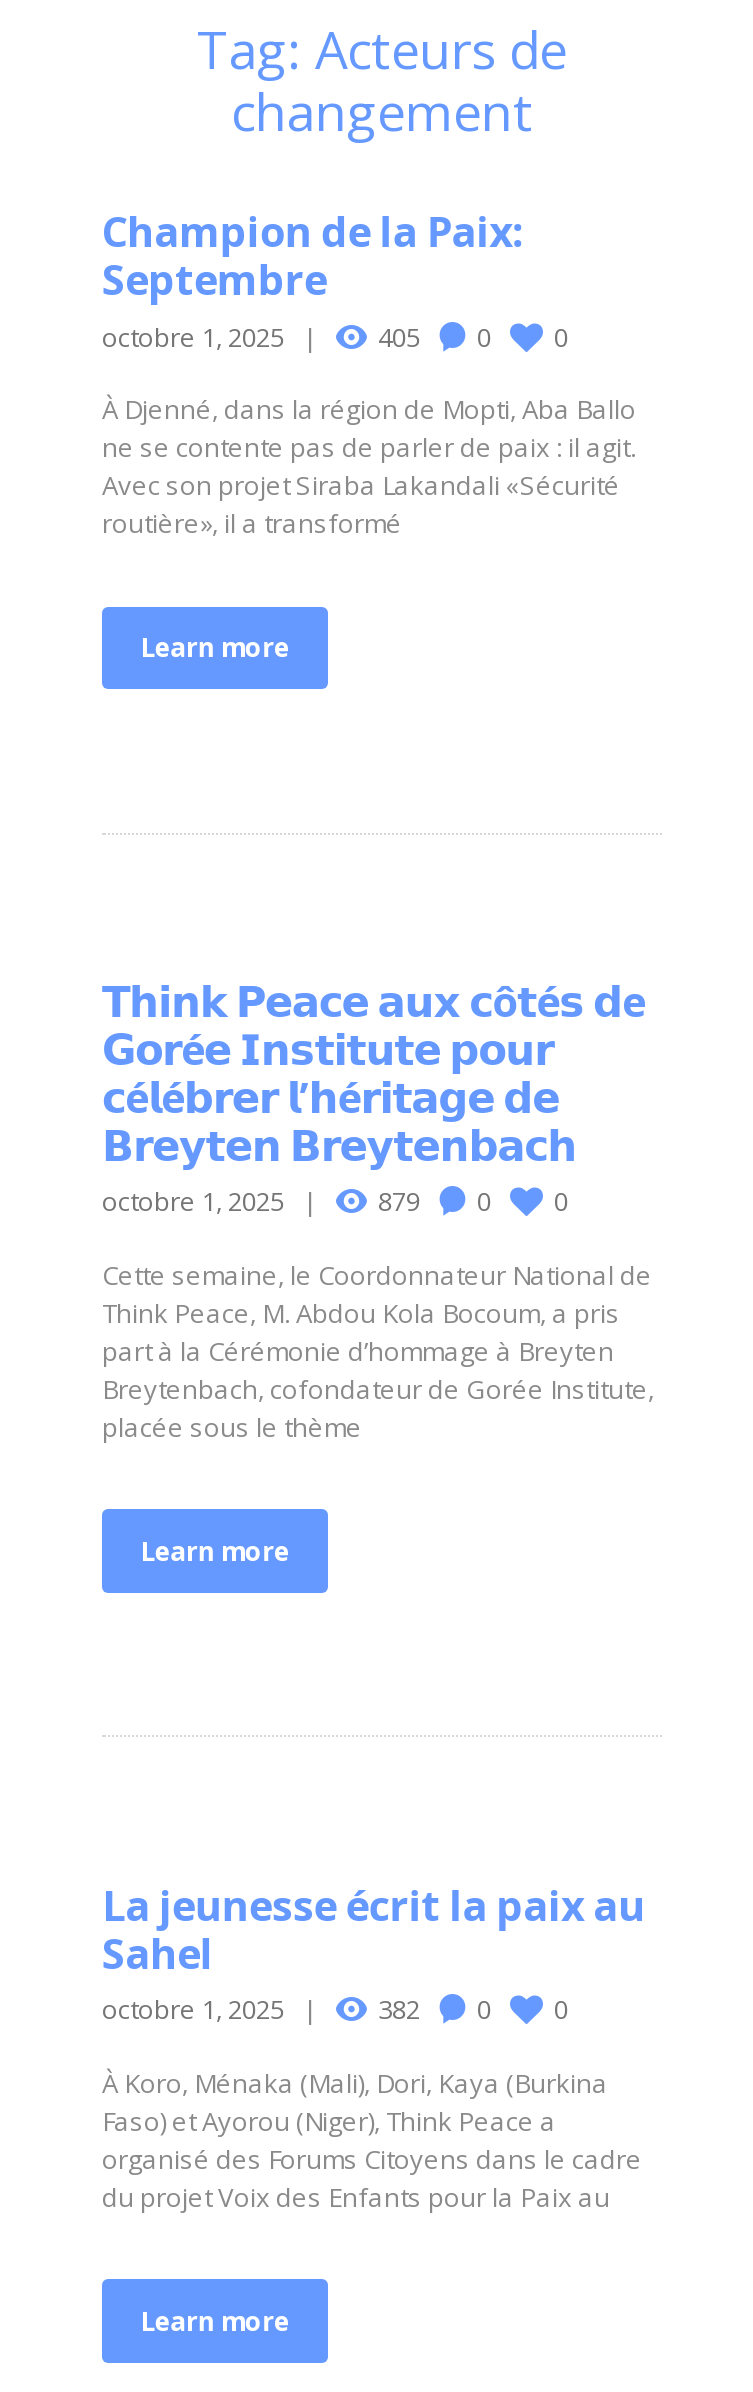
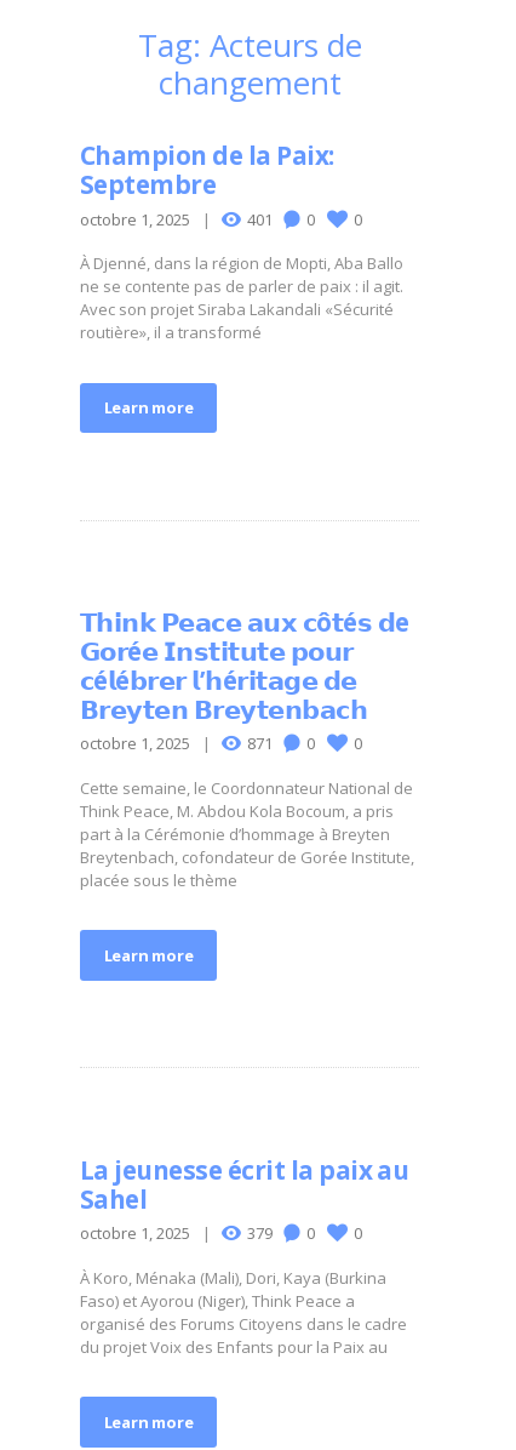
- 405 0 0
+ 401 0 0

- 879 0 0
+ 871 0 0

- 382 0 0
+ 379 0 0
